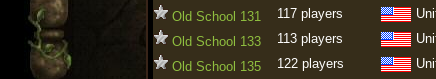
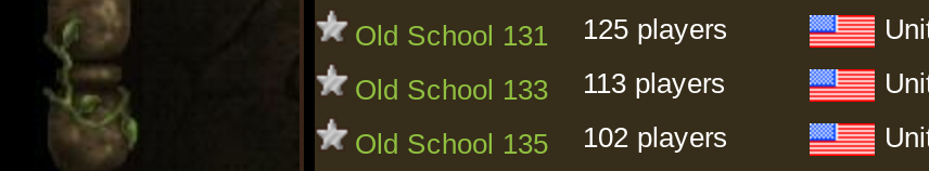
- Old School 131 117 players
+ Old School 131 125 players

- Old School 135 122 players
+ Old School 135 102 players
